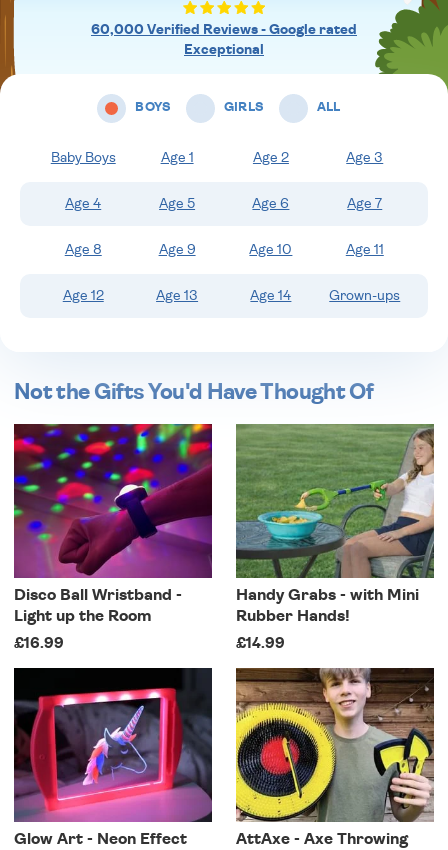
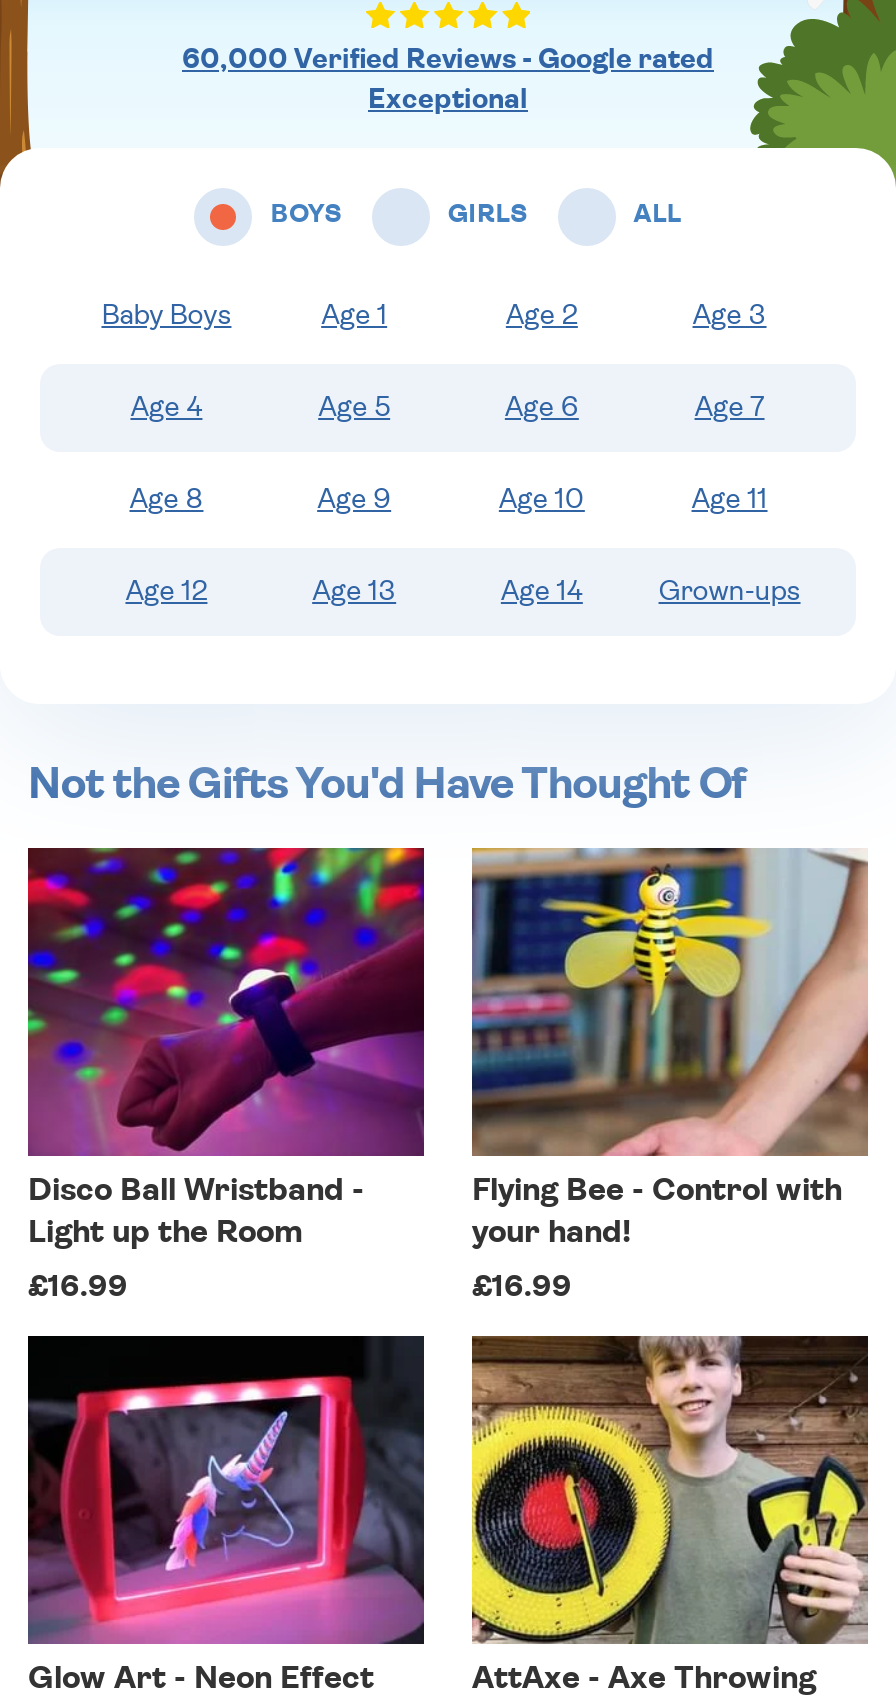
- [image]
- Handy Grabs - with Mini
- Rubber Hands!
+ [image]
+ Flying Bee - Control with
+ your hand!

- £14.99
+ £16.99
